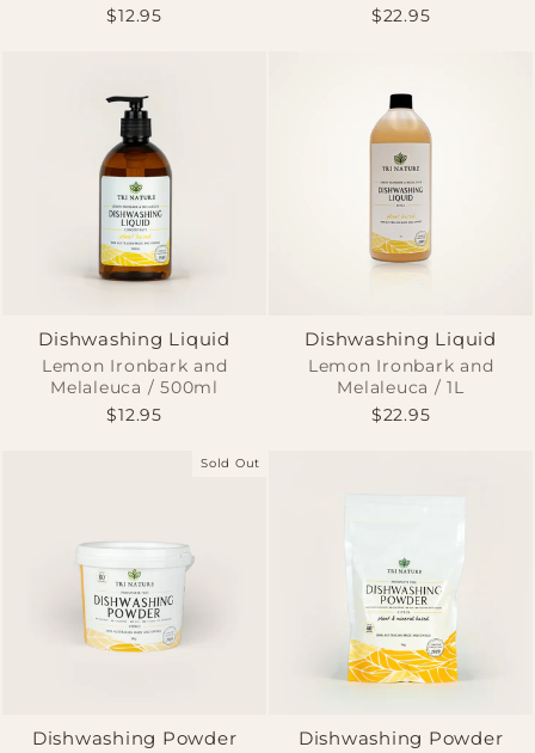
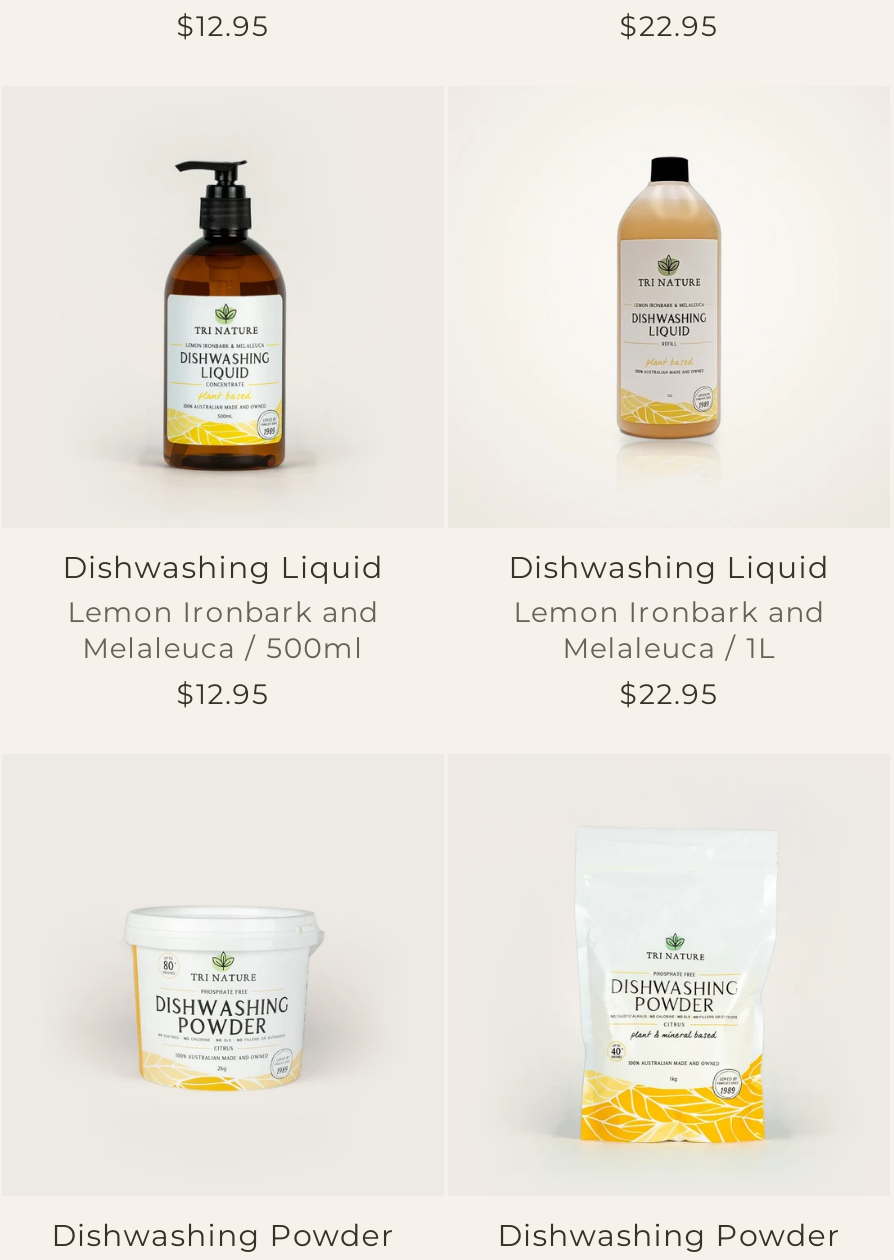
- Sold Out
